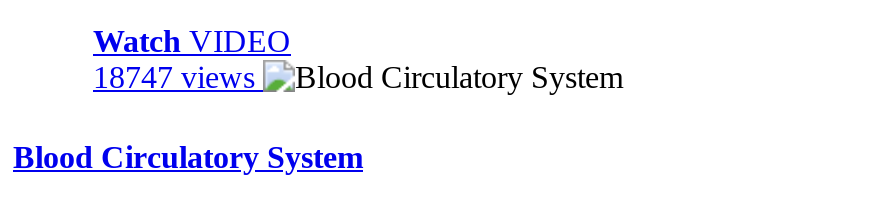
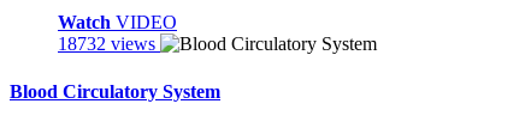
- 18747 views
+ 18732 views
